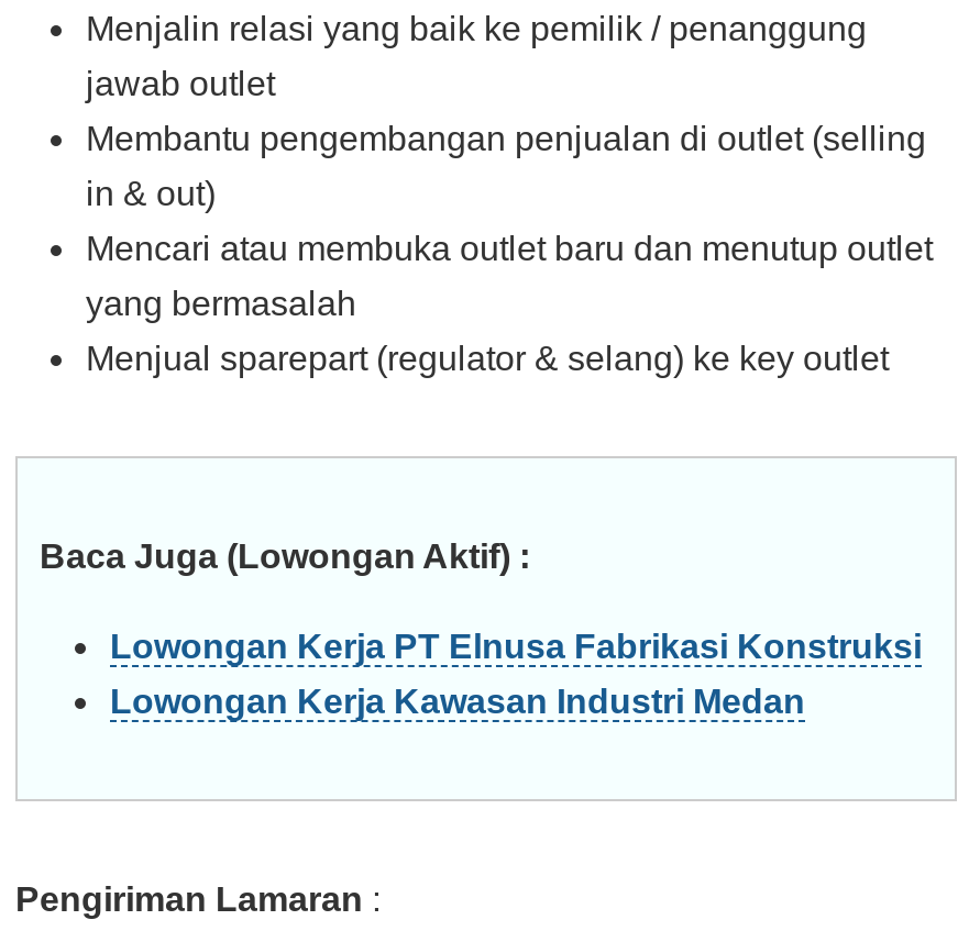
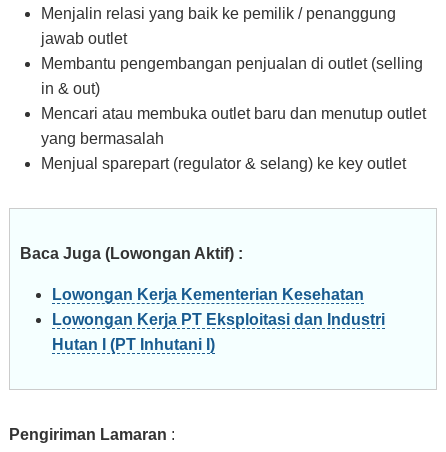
- Lowongan Kerja PT Elnusa Fabrikasi Konstruksi
- Lowongan Kerja Kawasan Industri Medan
+ Lowongan Kerja Kementerian Kesehatan
+ Lowongan Kerja PT Eksploitasi dan Industri
+ Hutan I (PT Inhutani I)
